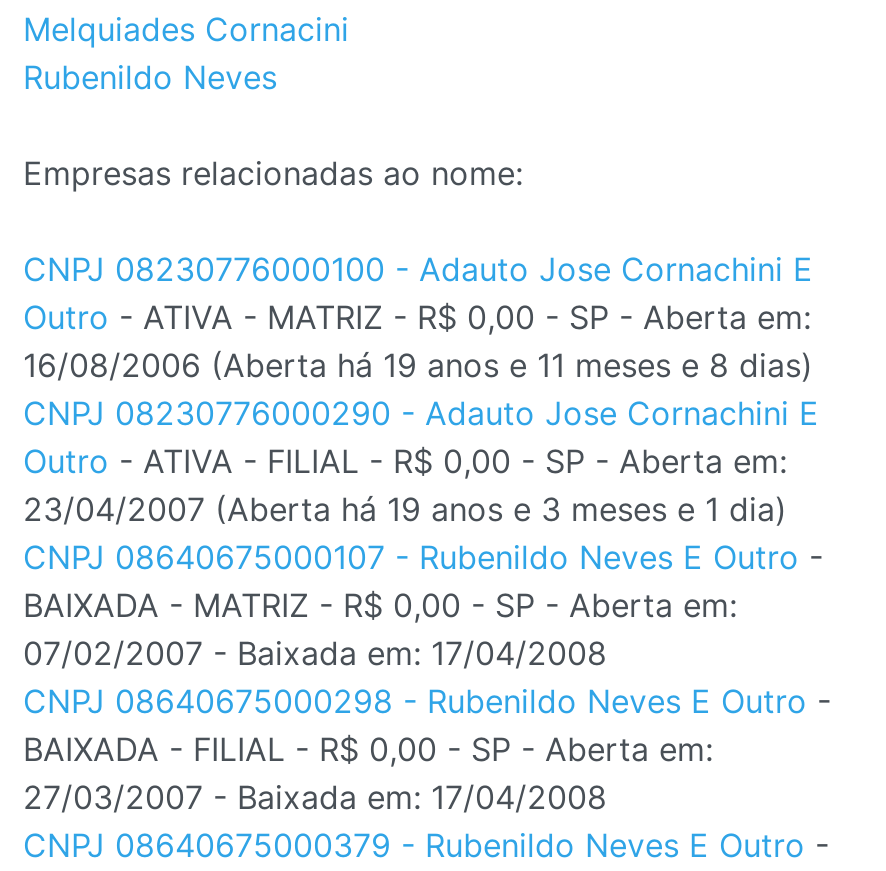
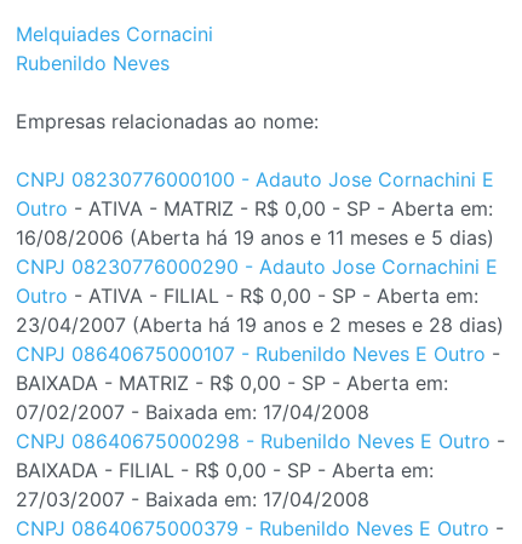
- 16/08/2006 (Aberta há 19 anos e 11 meses e 8 dias)
+ 16/08/2006 (Aberta há 19 anos e 11 meses e 5 dias)

- 23/04/2007 (Aberta há 19 anos e 3 meses e 1 dia)
+ 23/04/2007 (Aberta há 19 anos e 2 meses e 28 dias)
